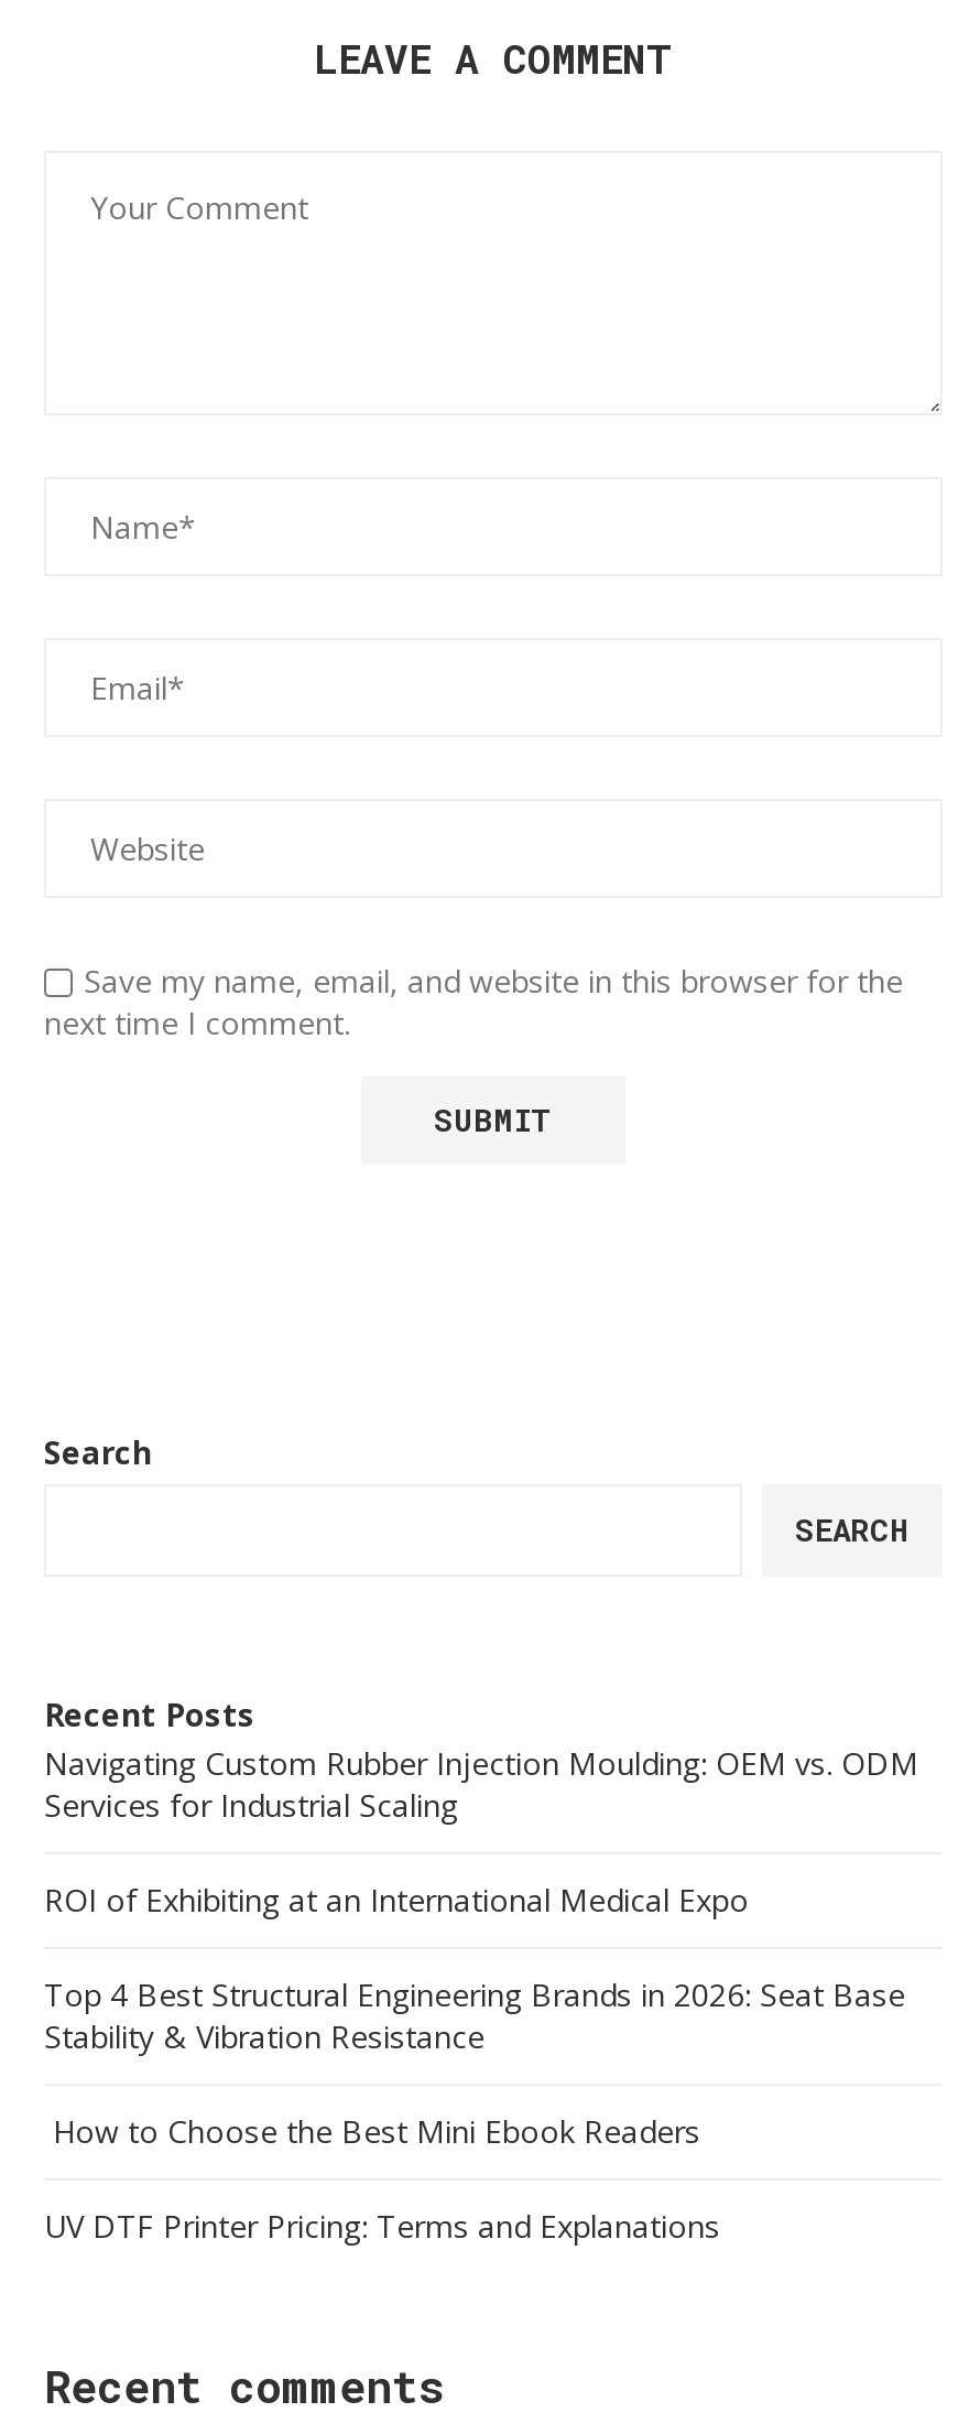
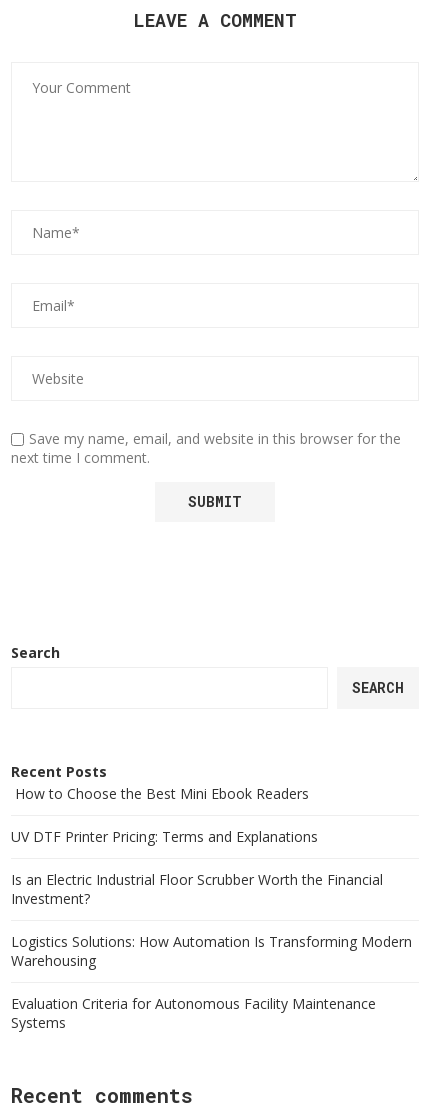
- Navigating Custom Rubber Injection Moulding: OEM vs. ODM
- Services for Industrial Scaling
- ROI of Exhibiting at an International Medical Expo
- Top 4 Best Structural Engineering Brands in 2026: Seat Base
- Stability & Vibration Resistance

moved up: How to Choose the Best Mini Ebook Readers | UV DTF Printer Pricing: Terms and Explanations

+ Is an Electric Industrial Floor Scrubber Worth the Financial
+ Investment?
+ Logistics Solutions: How Automation Is Transforming Modern
+ Warehousing
+ Evaluation Criteria for Autonomous Facility Maintenance
+ Systems
